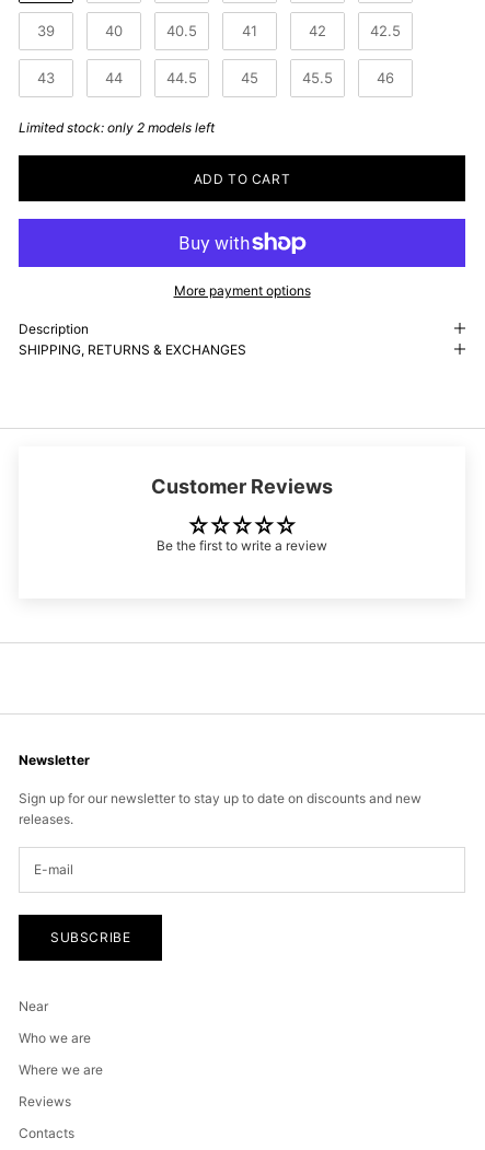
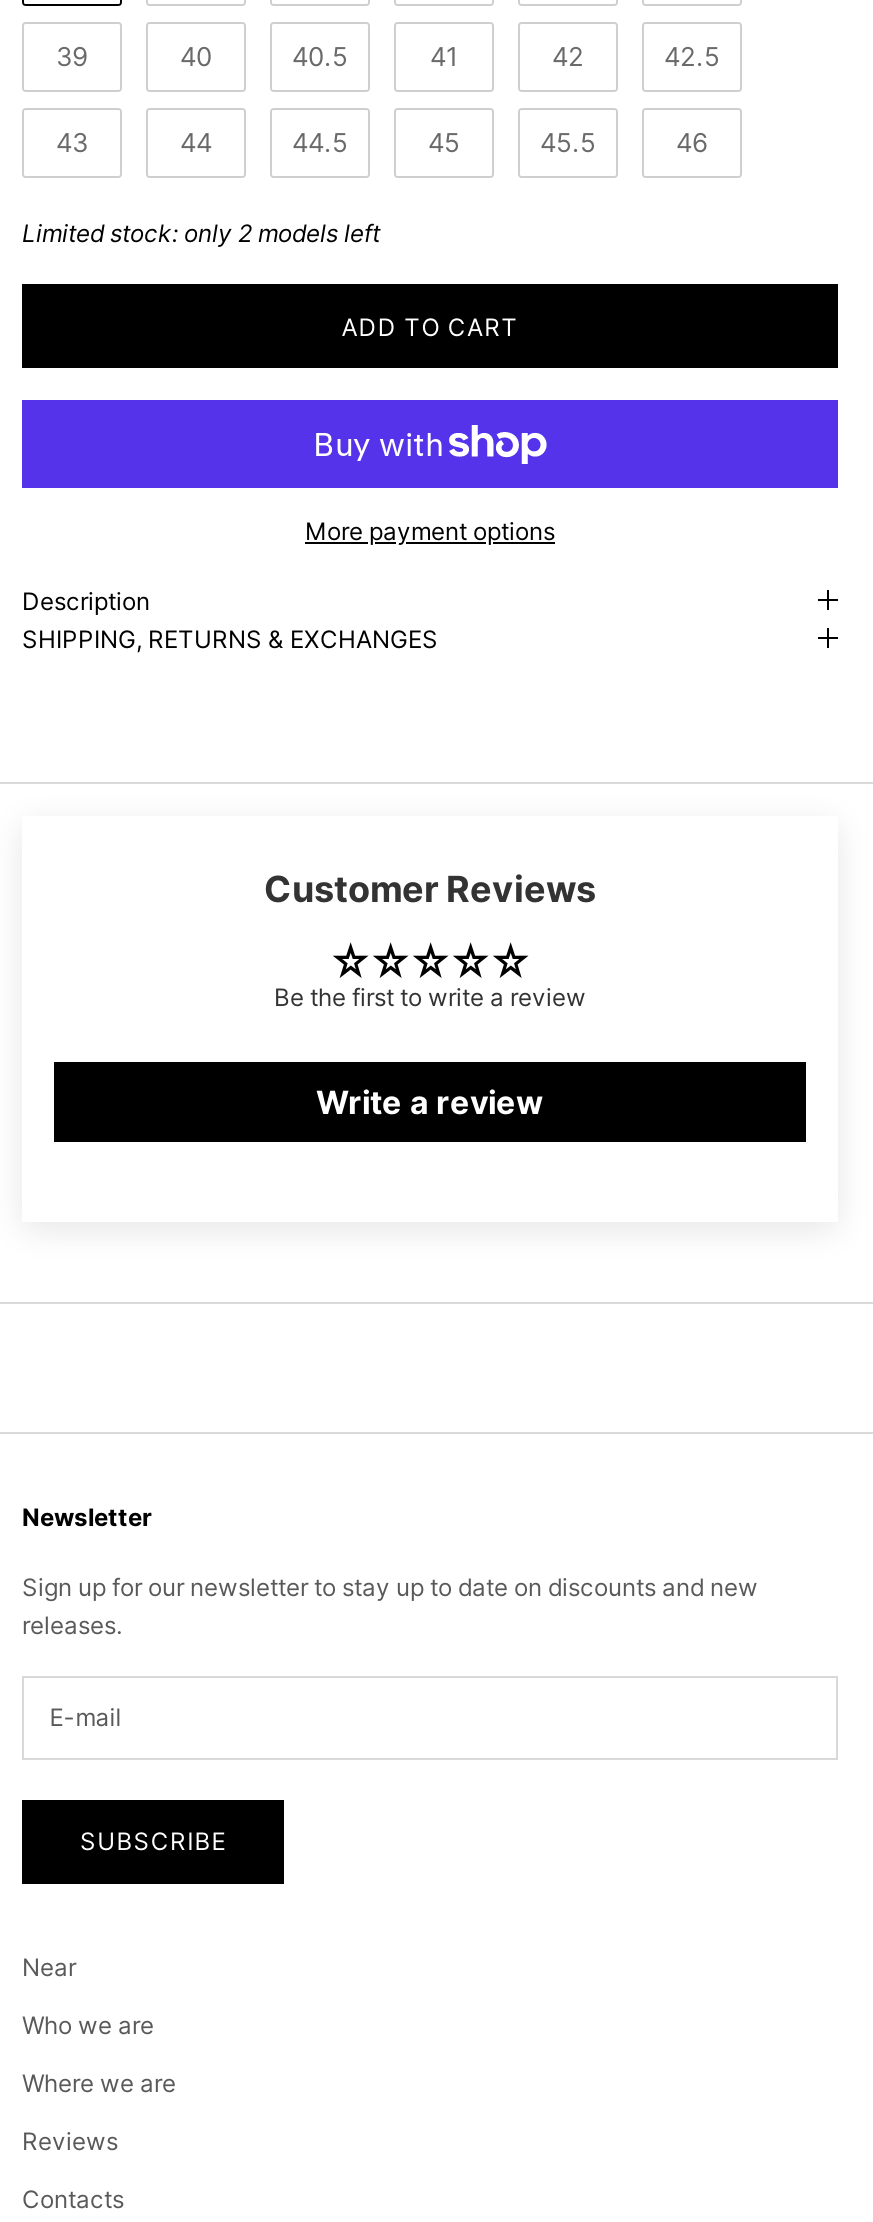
+ Write a review
